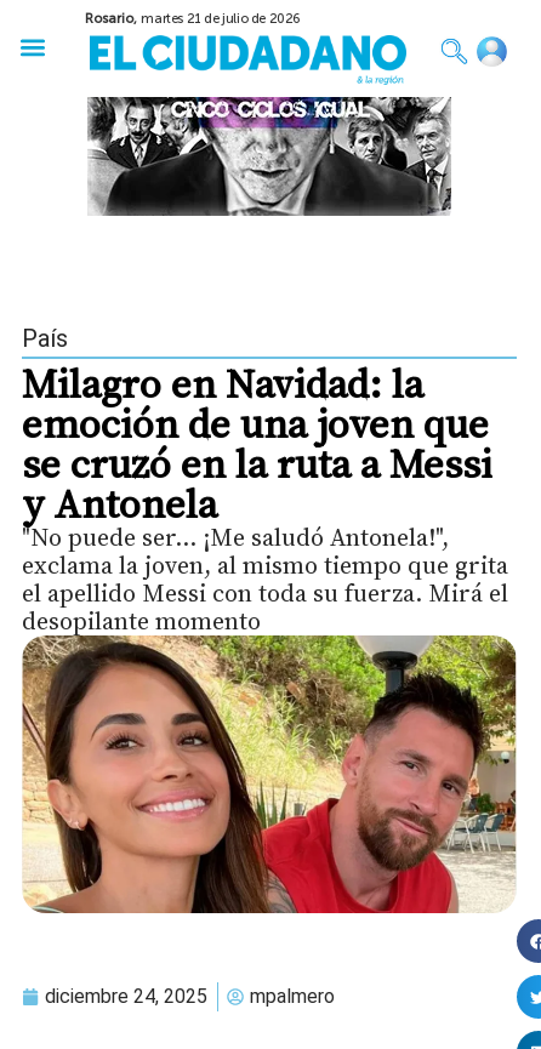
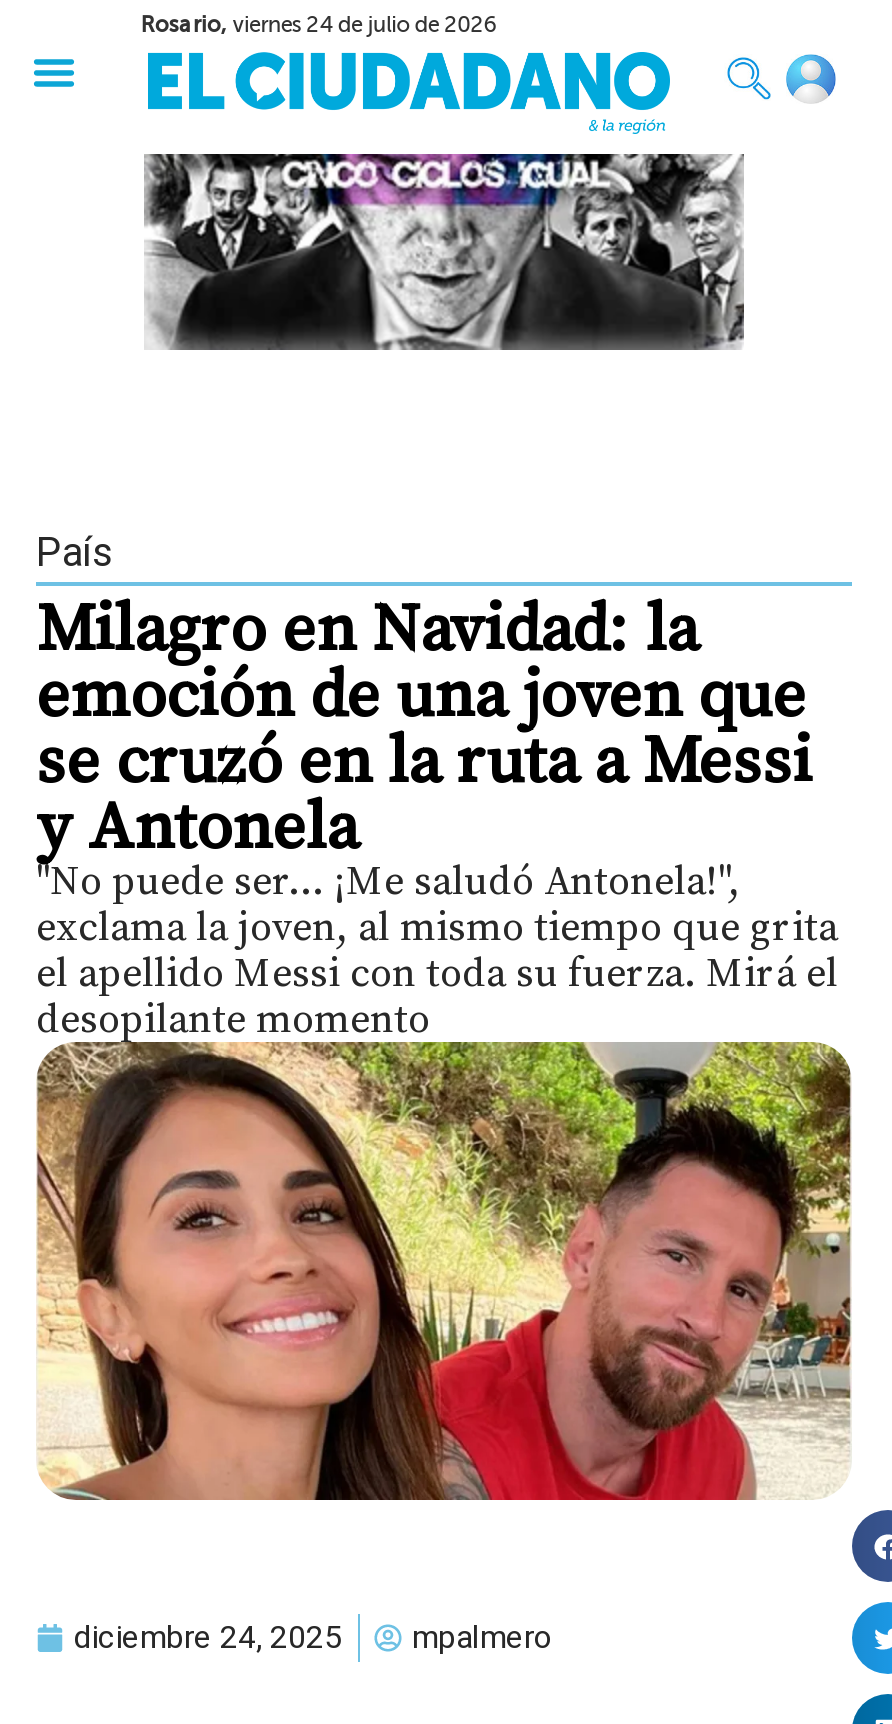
- Rosario, martes 21 de julio de 2026
+ Rosario, viernes 24 de julio de 2026
